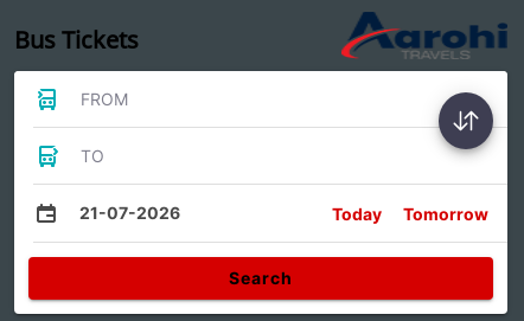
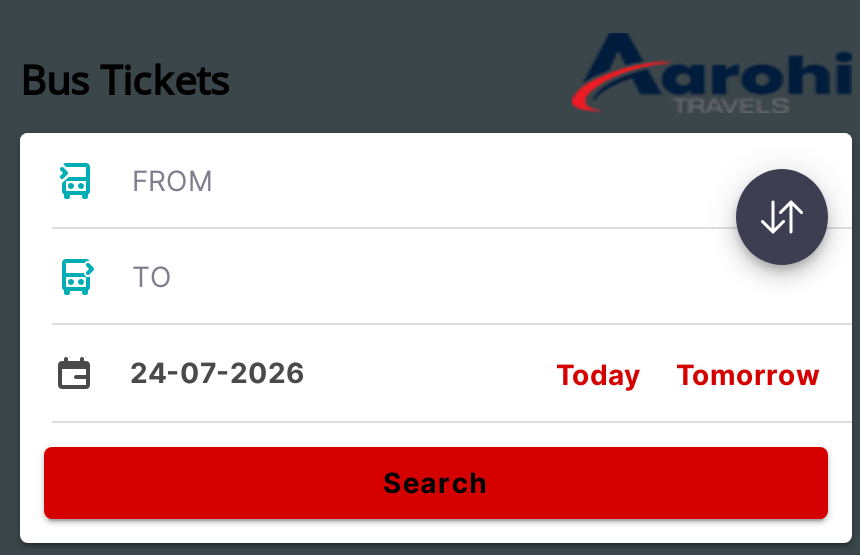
- 21-07-2026
+ 24-07-2026
